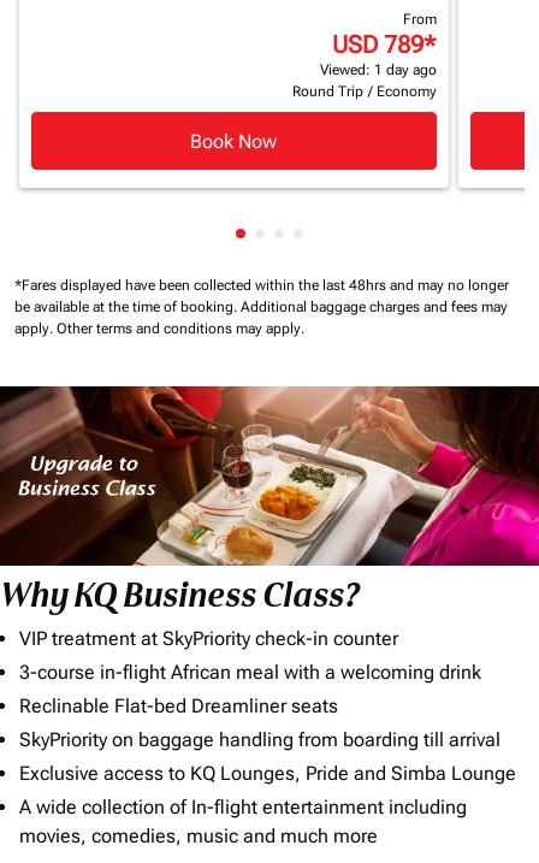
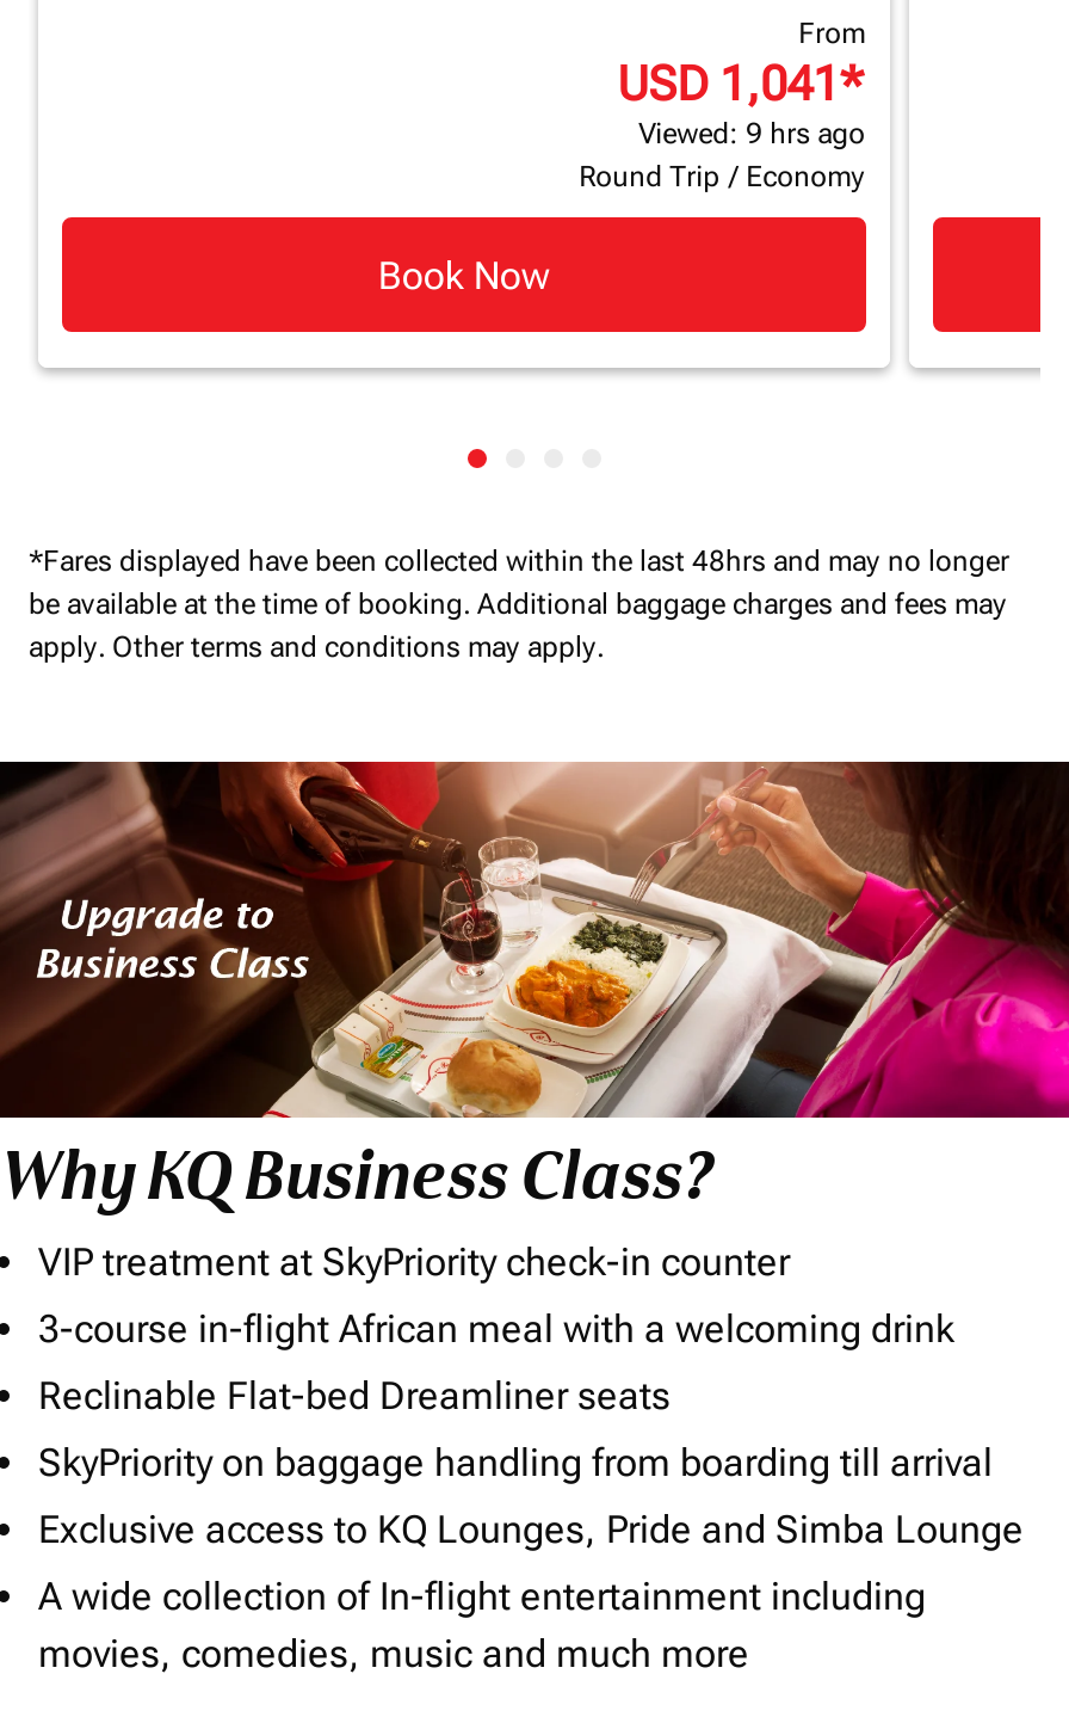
- USD 789*
+ USD 1,041*

- Viewed: 1 day ago
+ Viewed: 9 hrs ago
